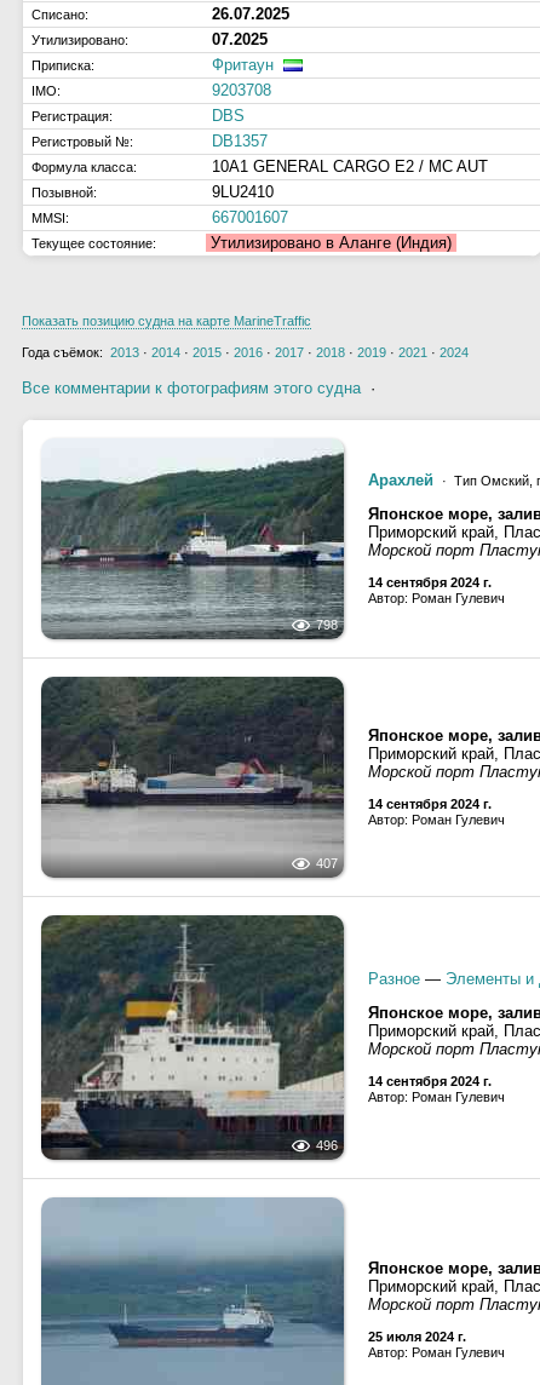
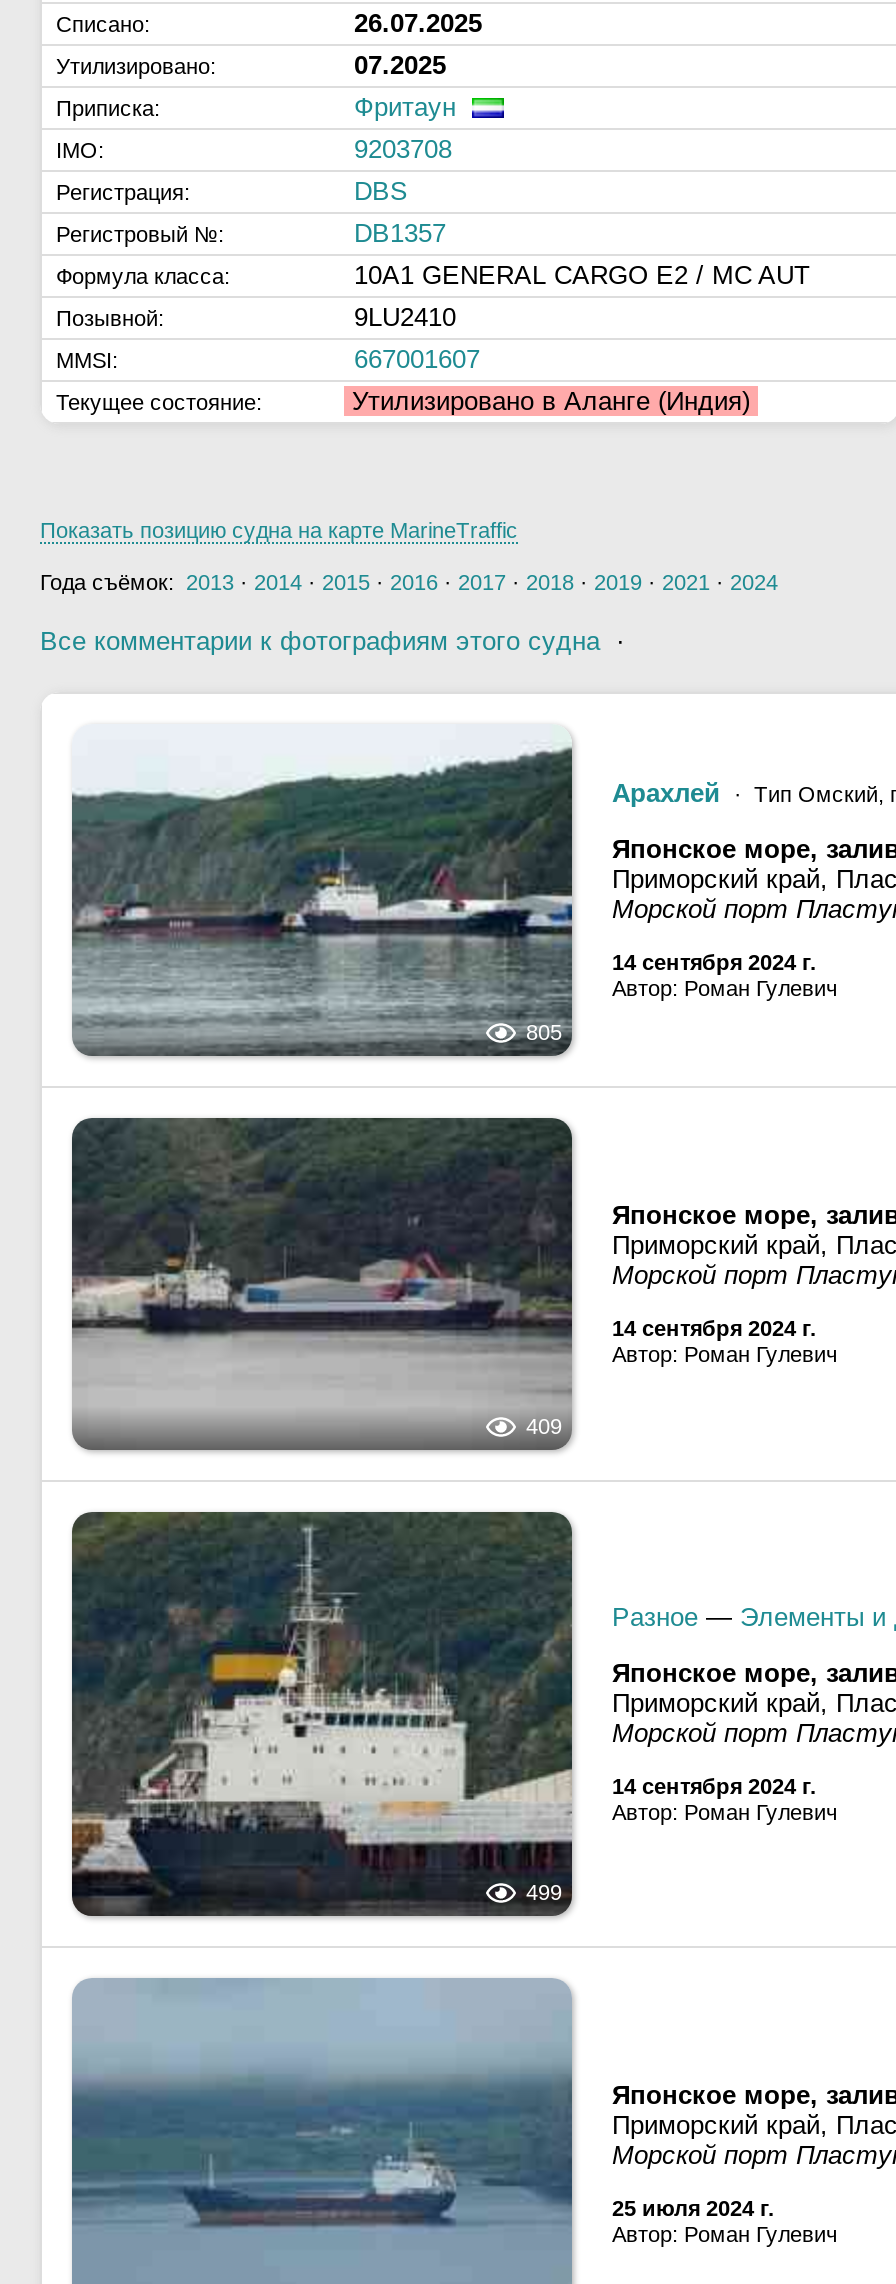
- 798
+ 805

- 407
+ 409

- 496
+ 499
